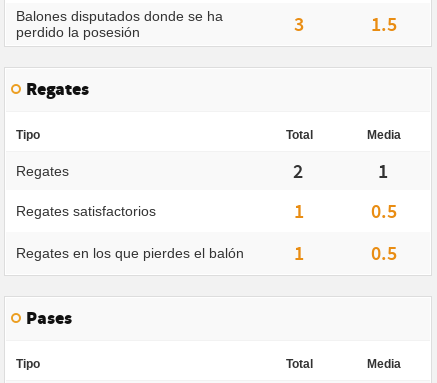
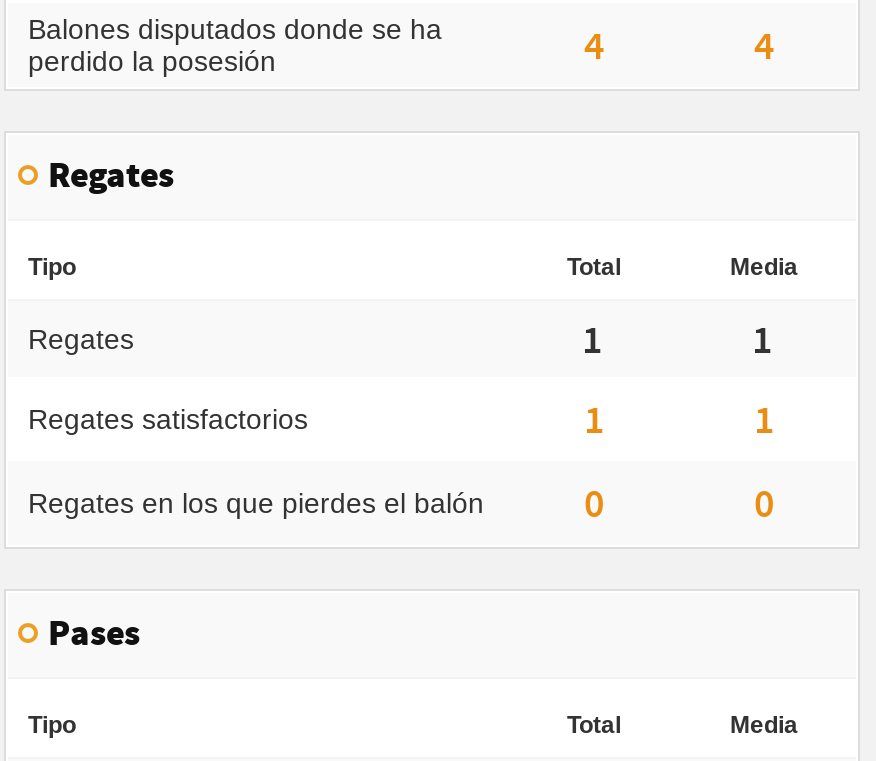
- 3
+ 4

- 1.5
+ 4

- 2
+ 1

- 0.5
+ 1

- 1
+ 0

- 0.5
+ 0
